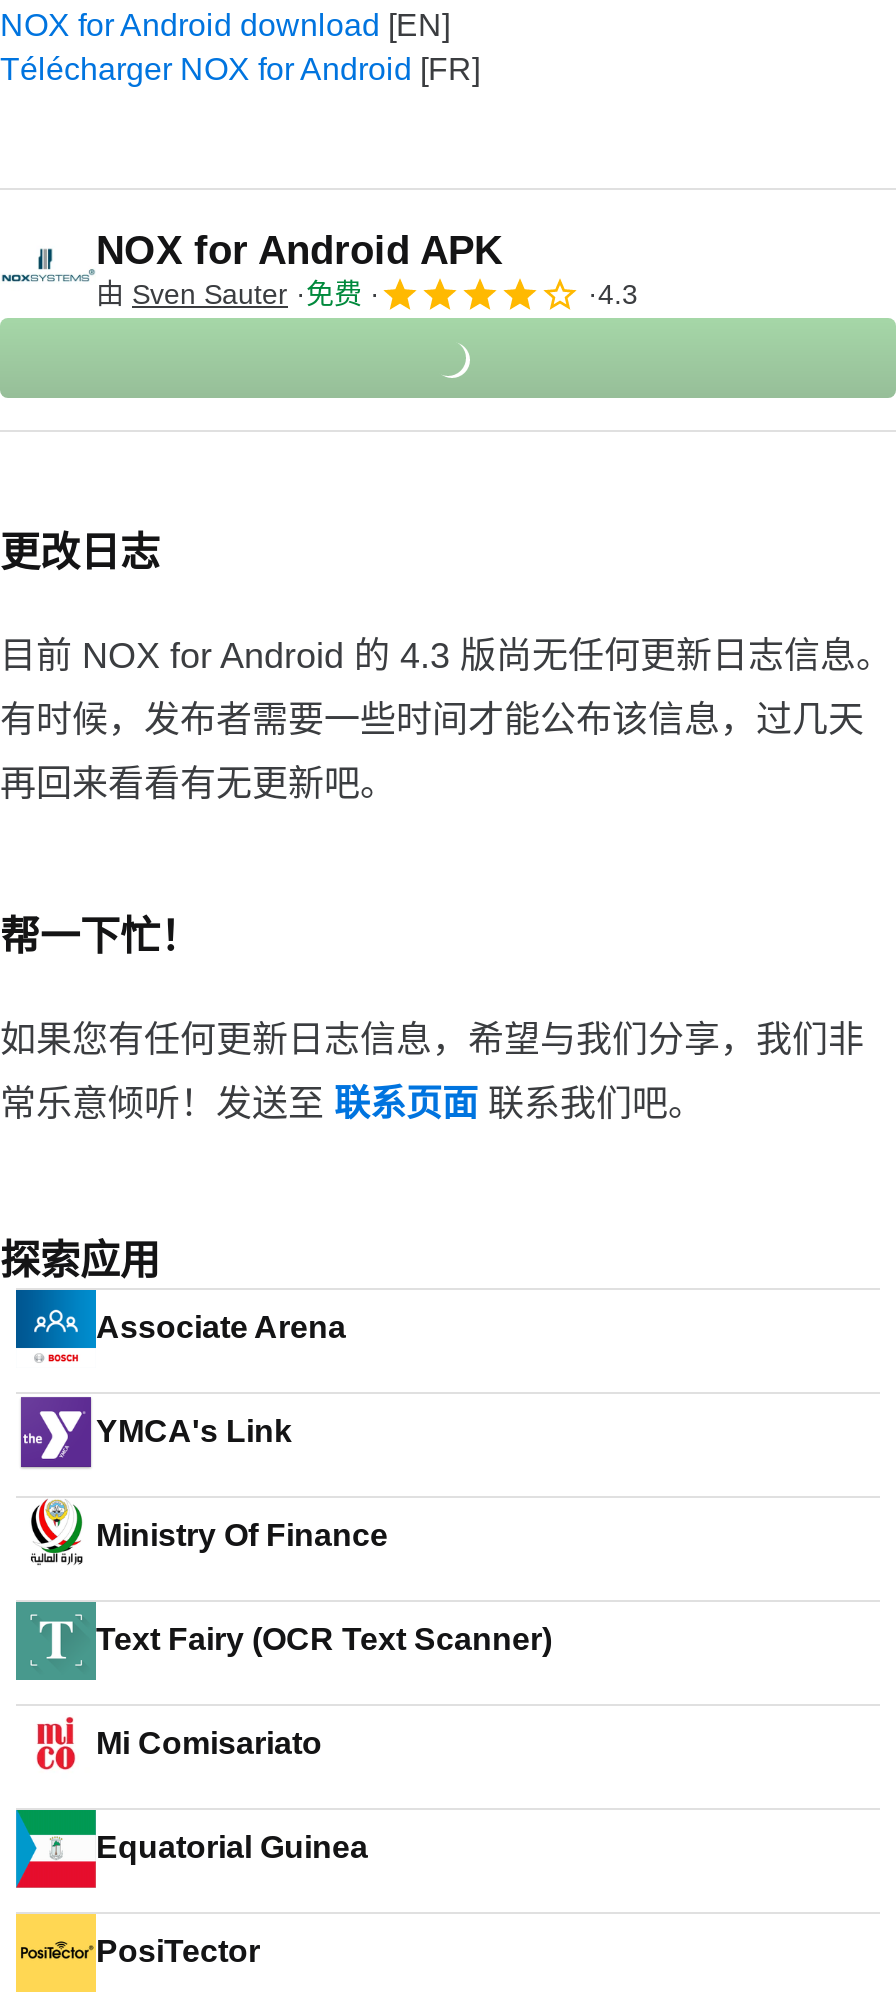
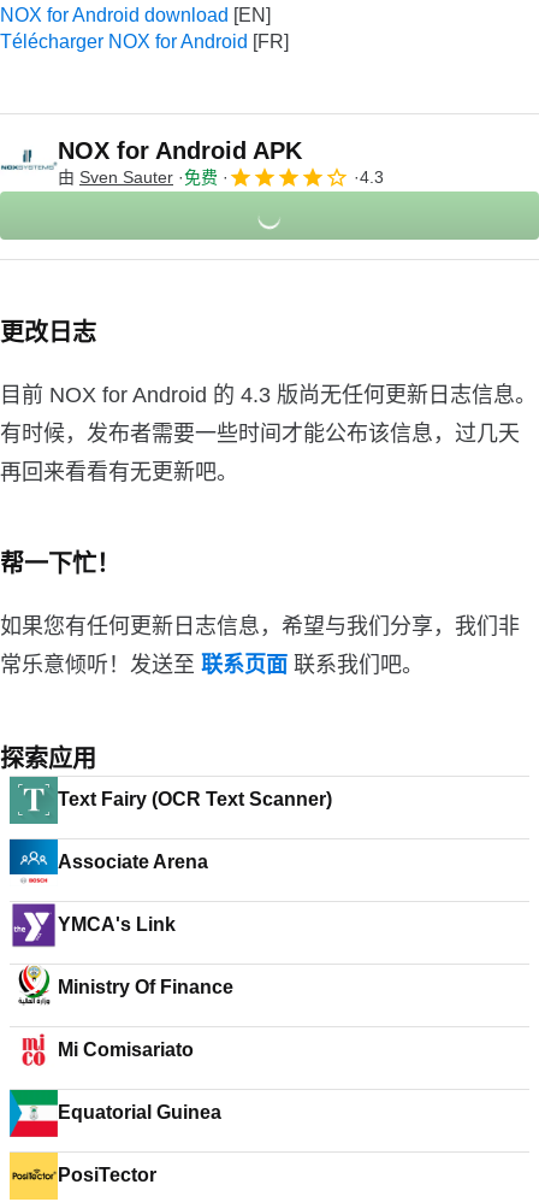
moved down: Associate Arena | YMCA's Link | Ministry Of Finance

moved up: [image] | Text Fairy (OCR Text Scanner)
